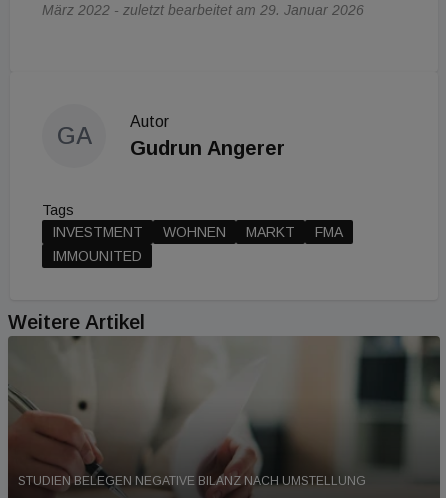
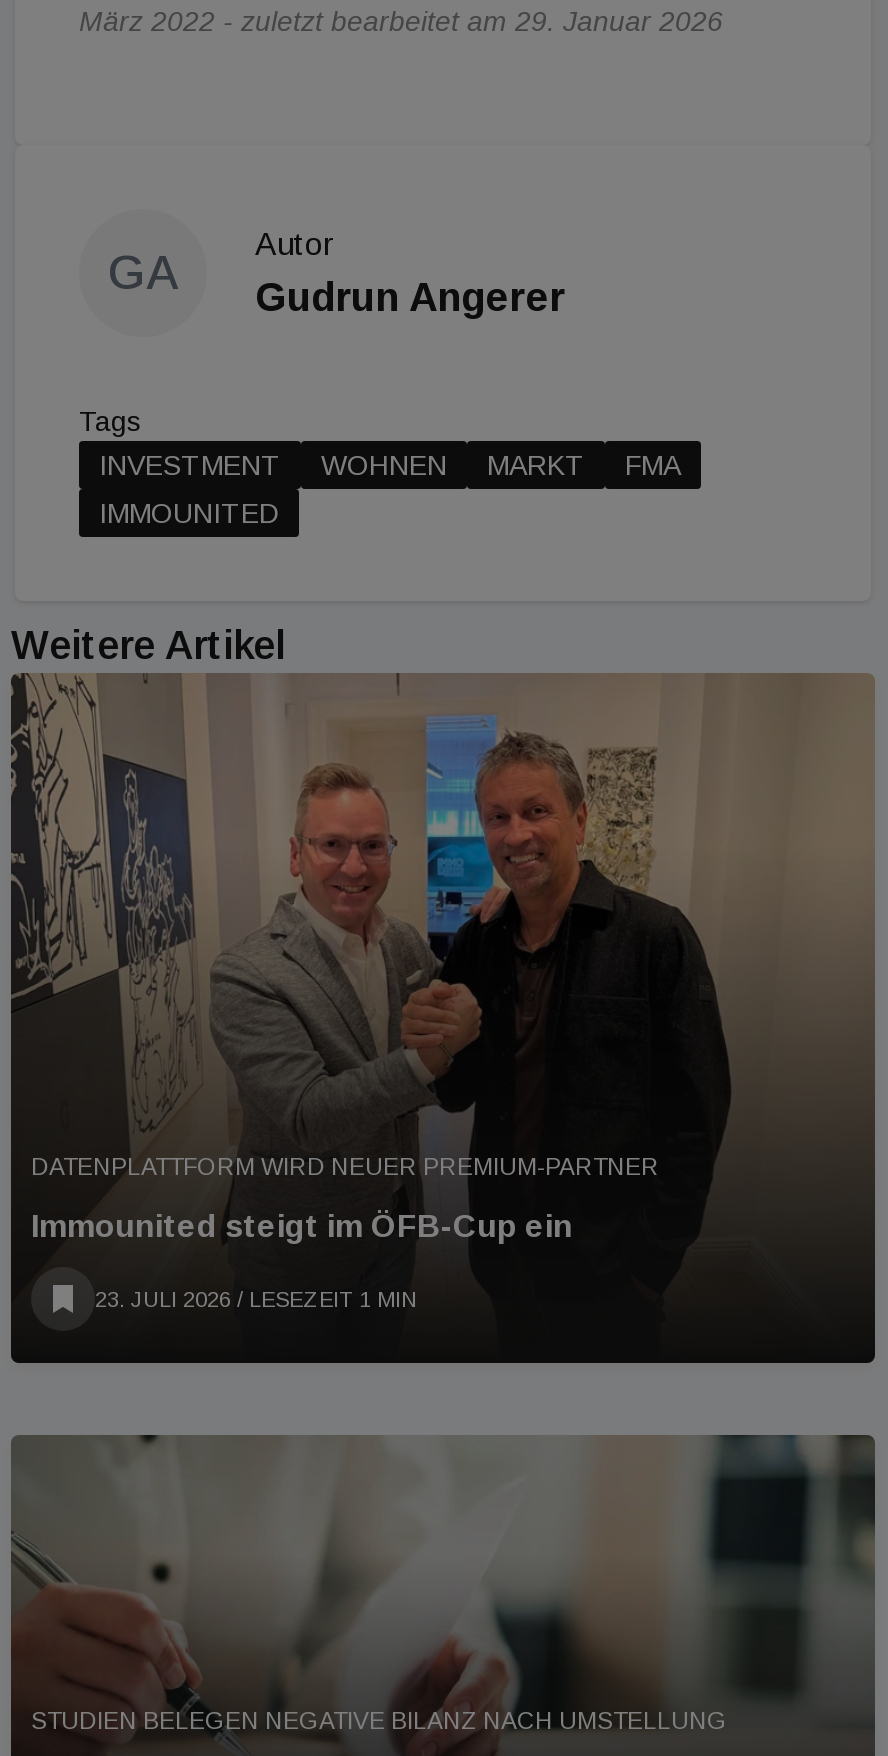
+ [image]
+ DATENPLATTFORM WIRD NEUER PREMIUM-PARTNER
+ Immounited steigt im ÖFB-Cup ein
+ 23. JULI 2026 / LESEZEIT 1 MIN
